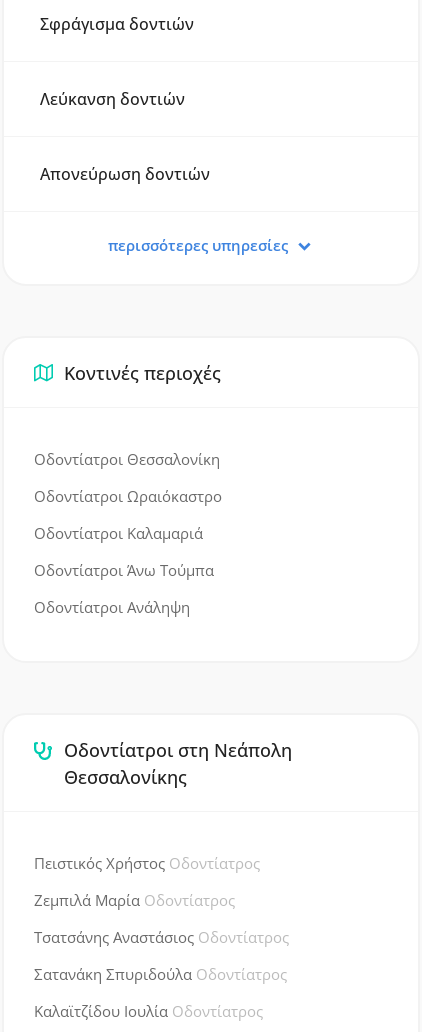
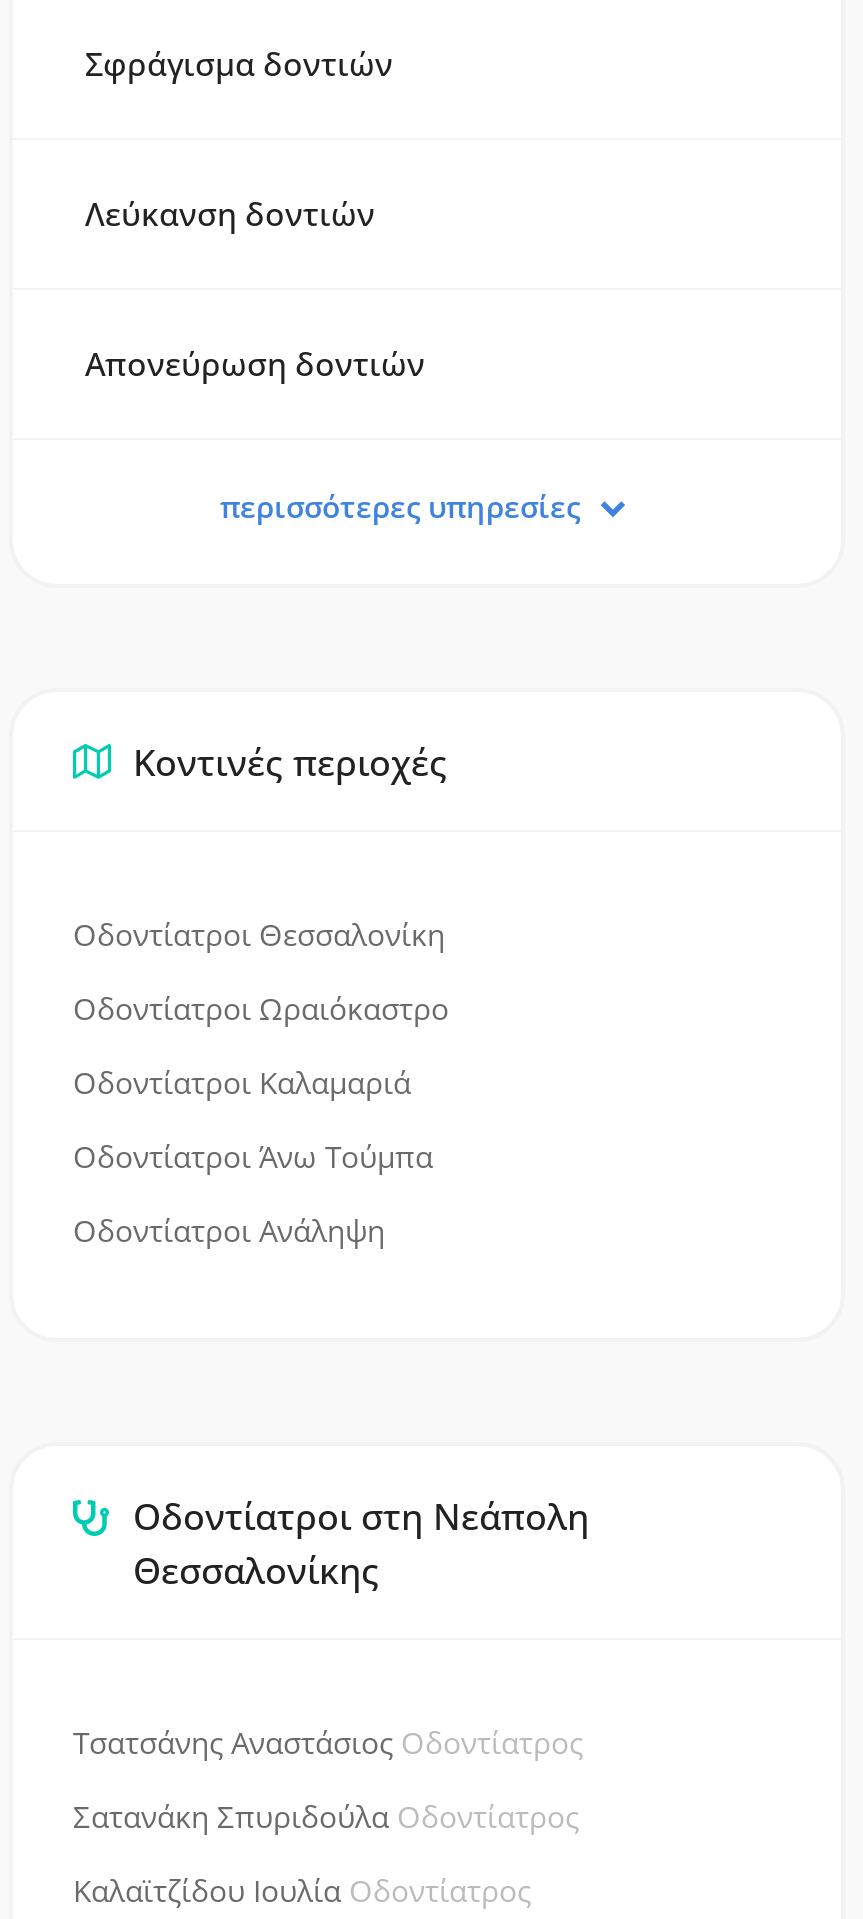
- Πειστικός Χρήστος Οδοντίατρος
- Ζεμπιλά Μαρία Οδοντίατρος
